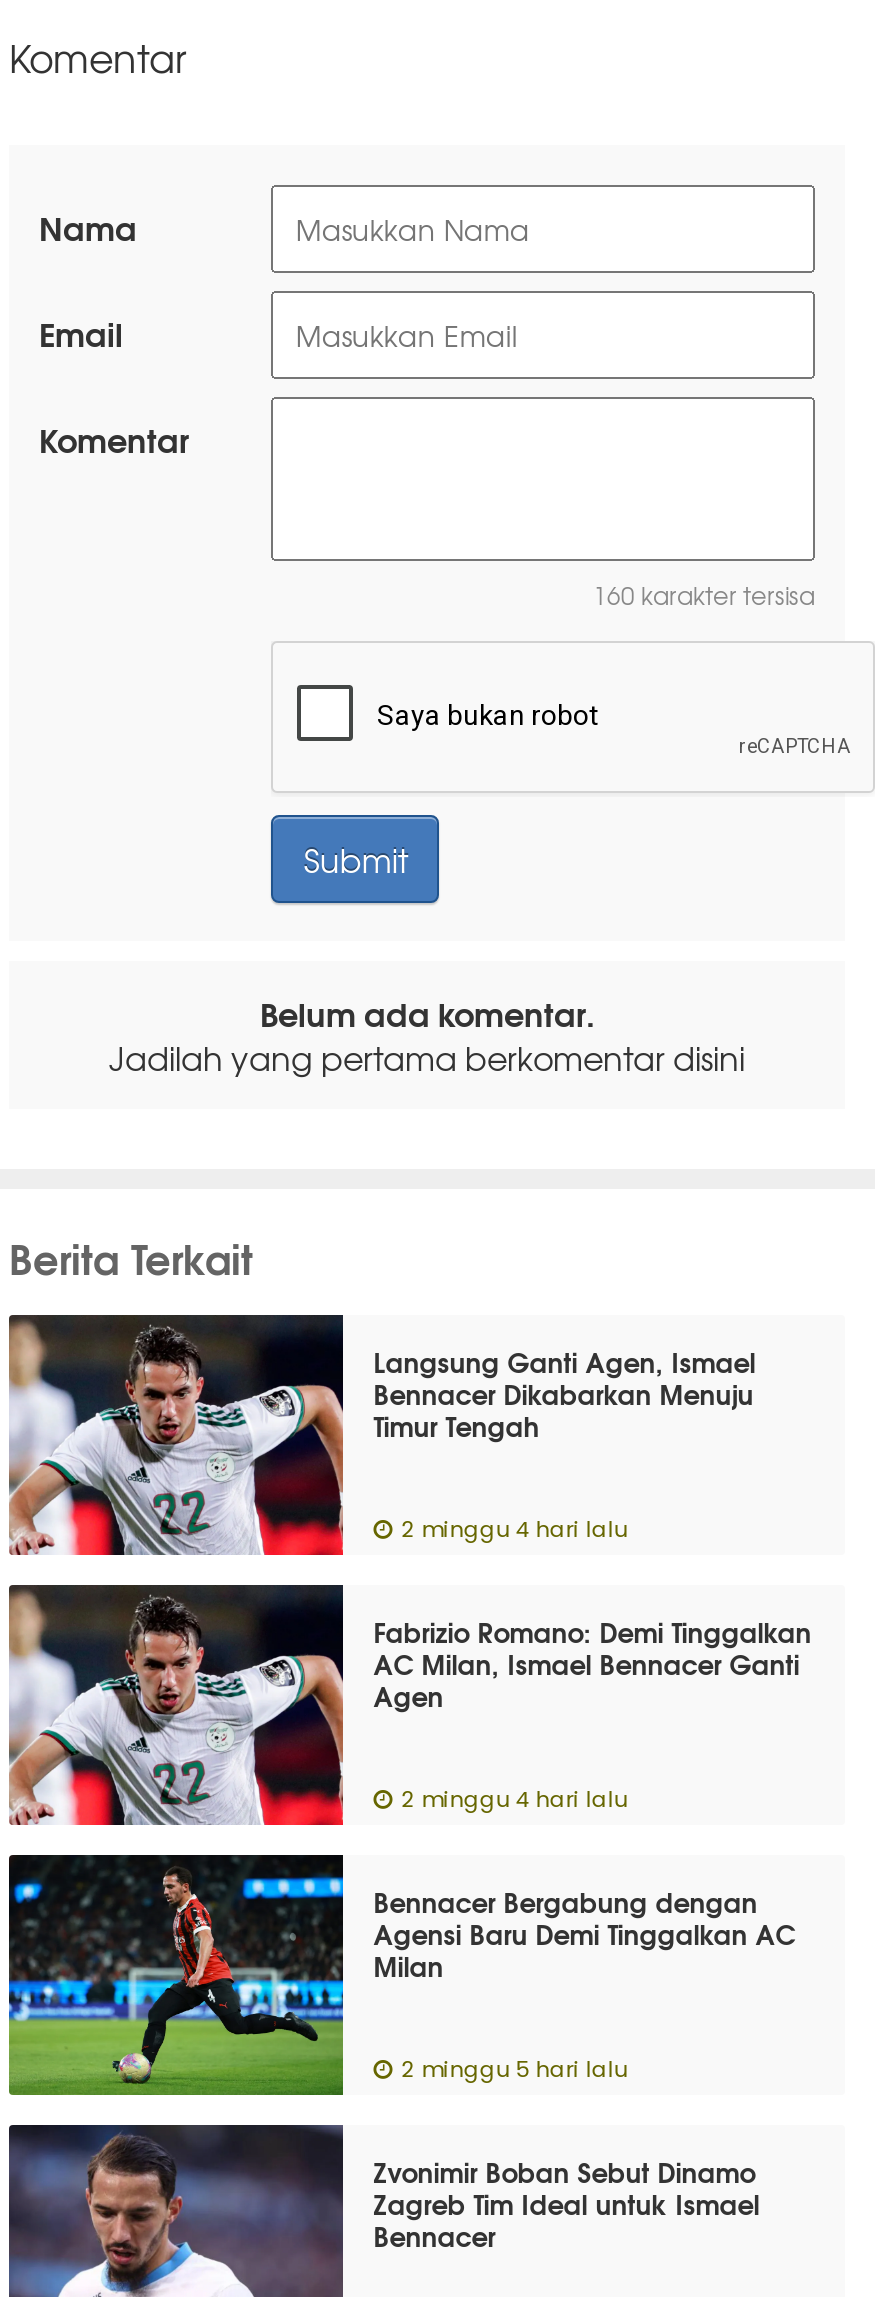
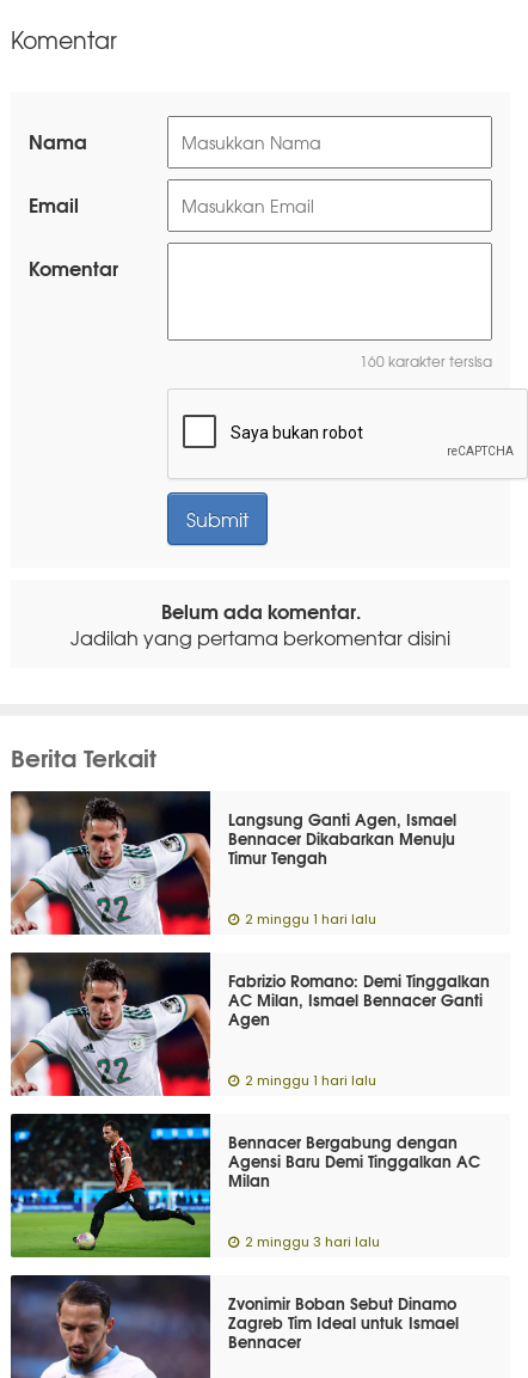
- 2 minggu 4 hari lalu
+ 2 minggu 1 hari lalu

- 2 minggu 4 hari lalu
+ 2 minggu 1 hari lalu

- 2 minggu 5 hari lalu
+ 2 minggu 3 hari lalu
